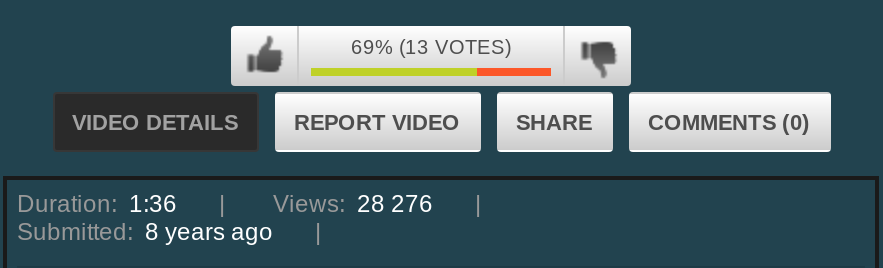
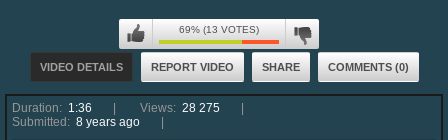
- Views: 28 276
+ Views: 28 275
